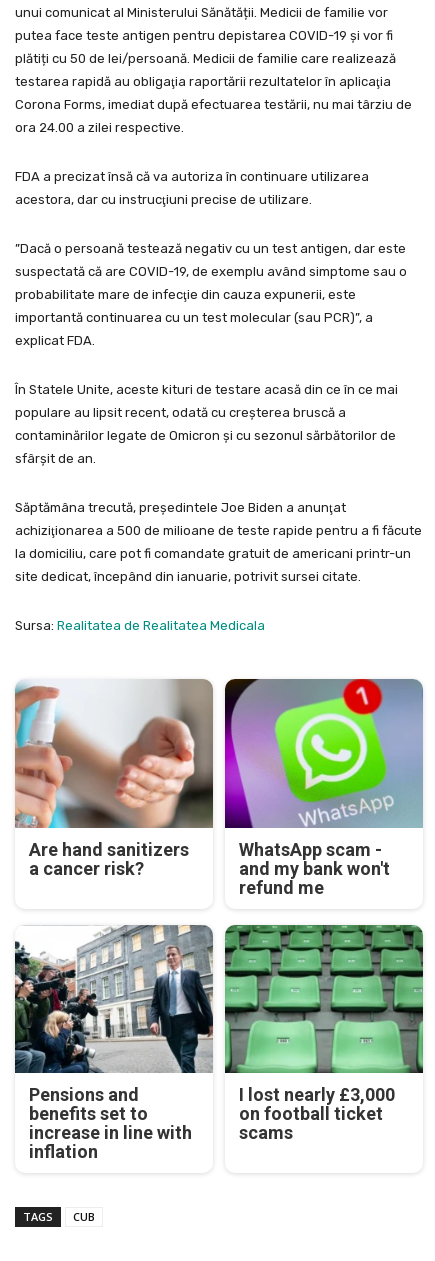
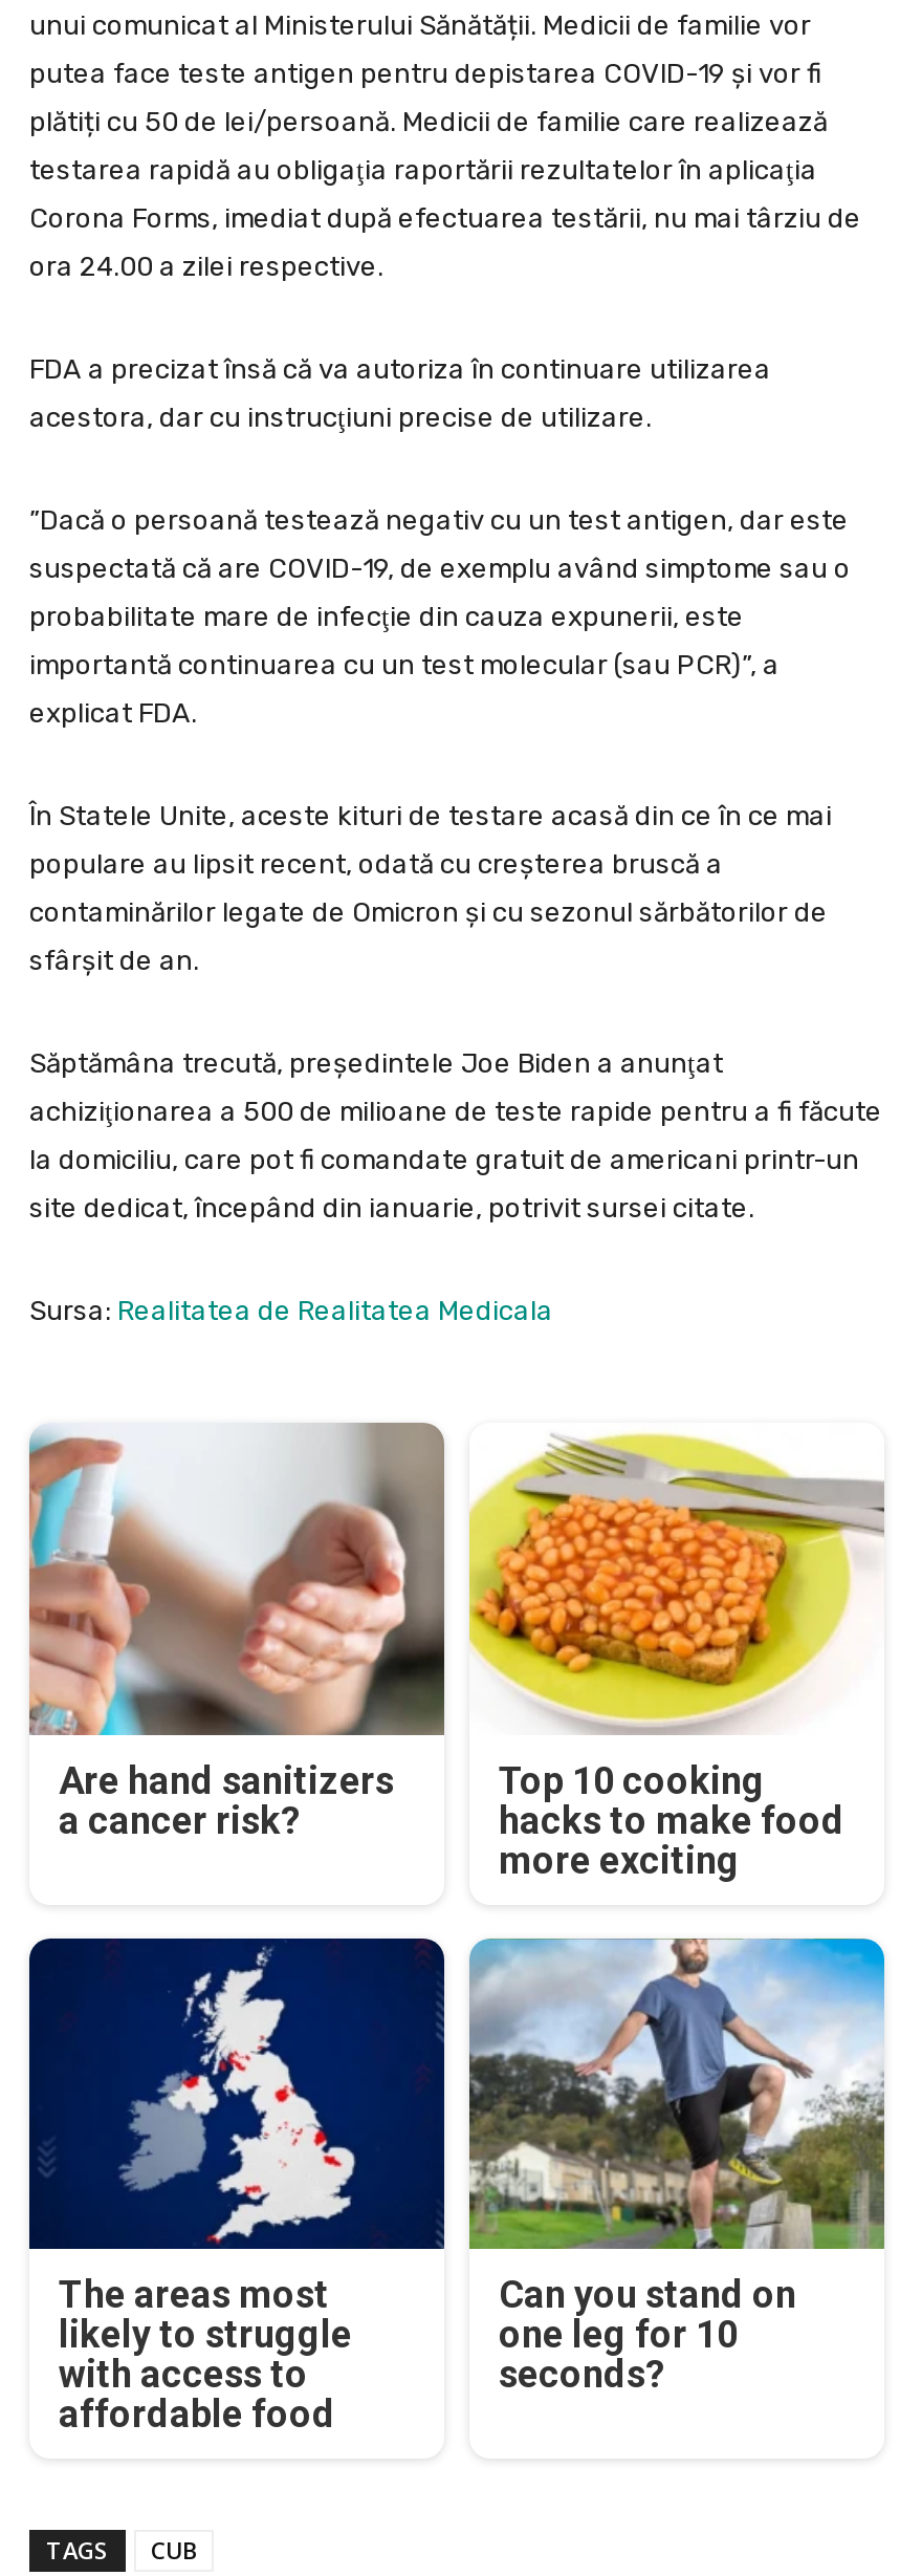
- [image]
- WhatsApp scam -
- and my bank won't
- refund me
+ [image]
+ Top 10 cooking
+ hacks to make food
+ more exciting

- [image]
- Pensions and
- benefits set to
- increase in line with
- inflation
+ [image]
+ The areas most
+ likely to struggle
+ with access to
+ affordable food

- [image]
- I lost nearly £3,000
- on football ticket
- scams
+ [image]
+ Can you stand on
+ one leg for 10
+ seconds?
